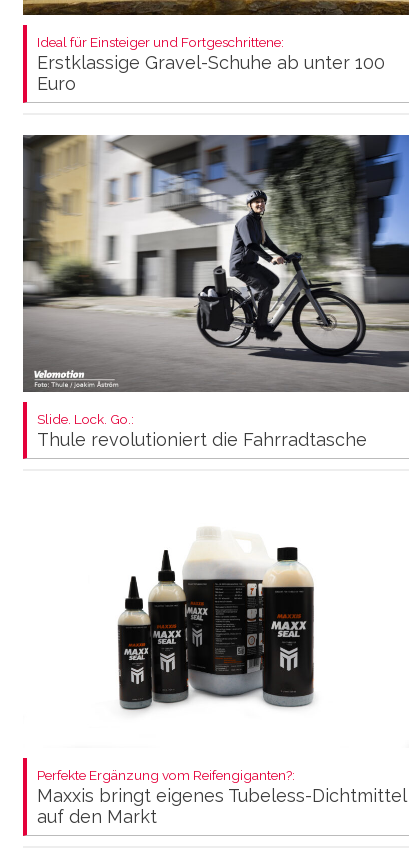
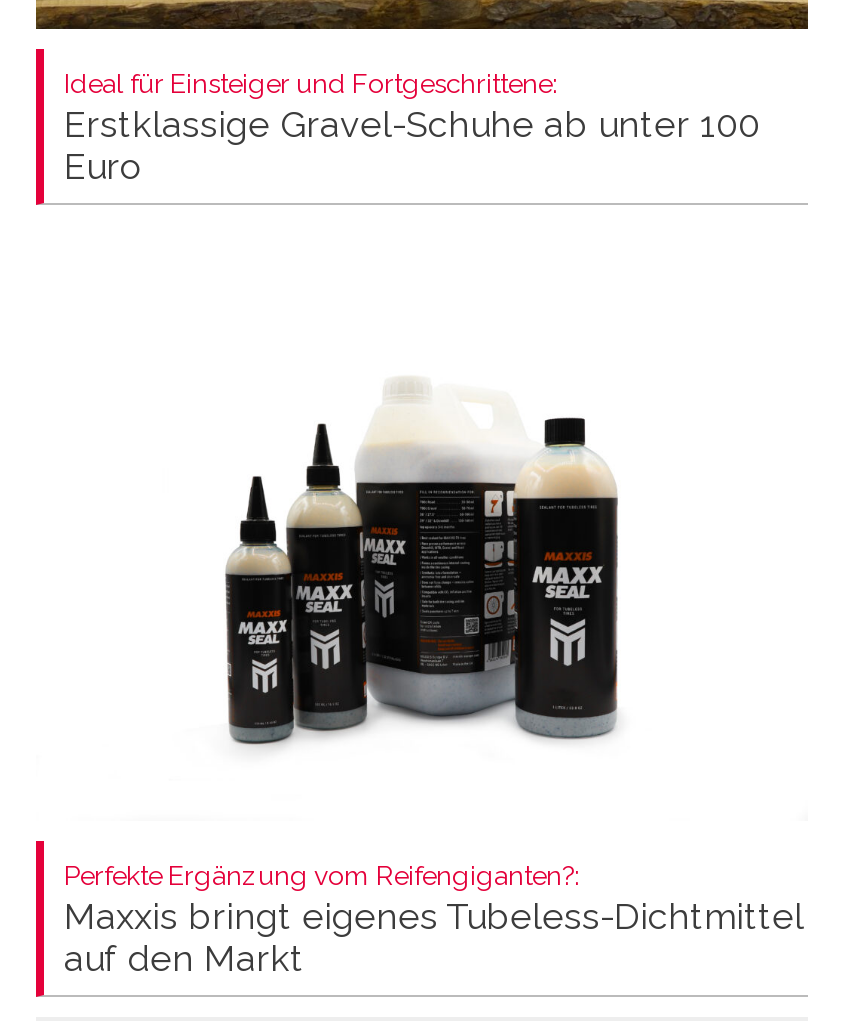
- [image]
- Slide. Lock. Go.:
- Thule revolutioniert die Fahrradtasche
